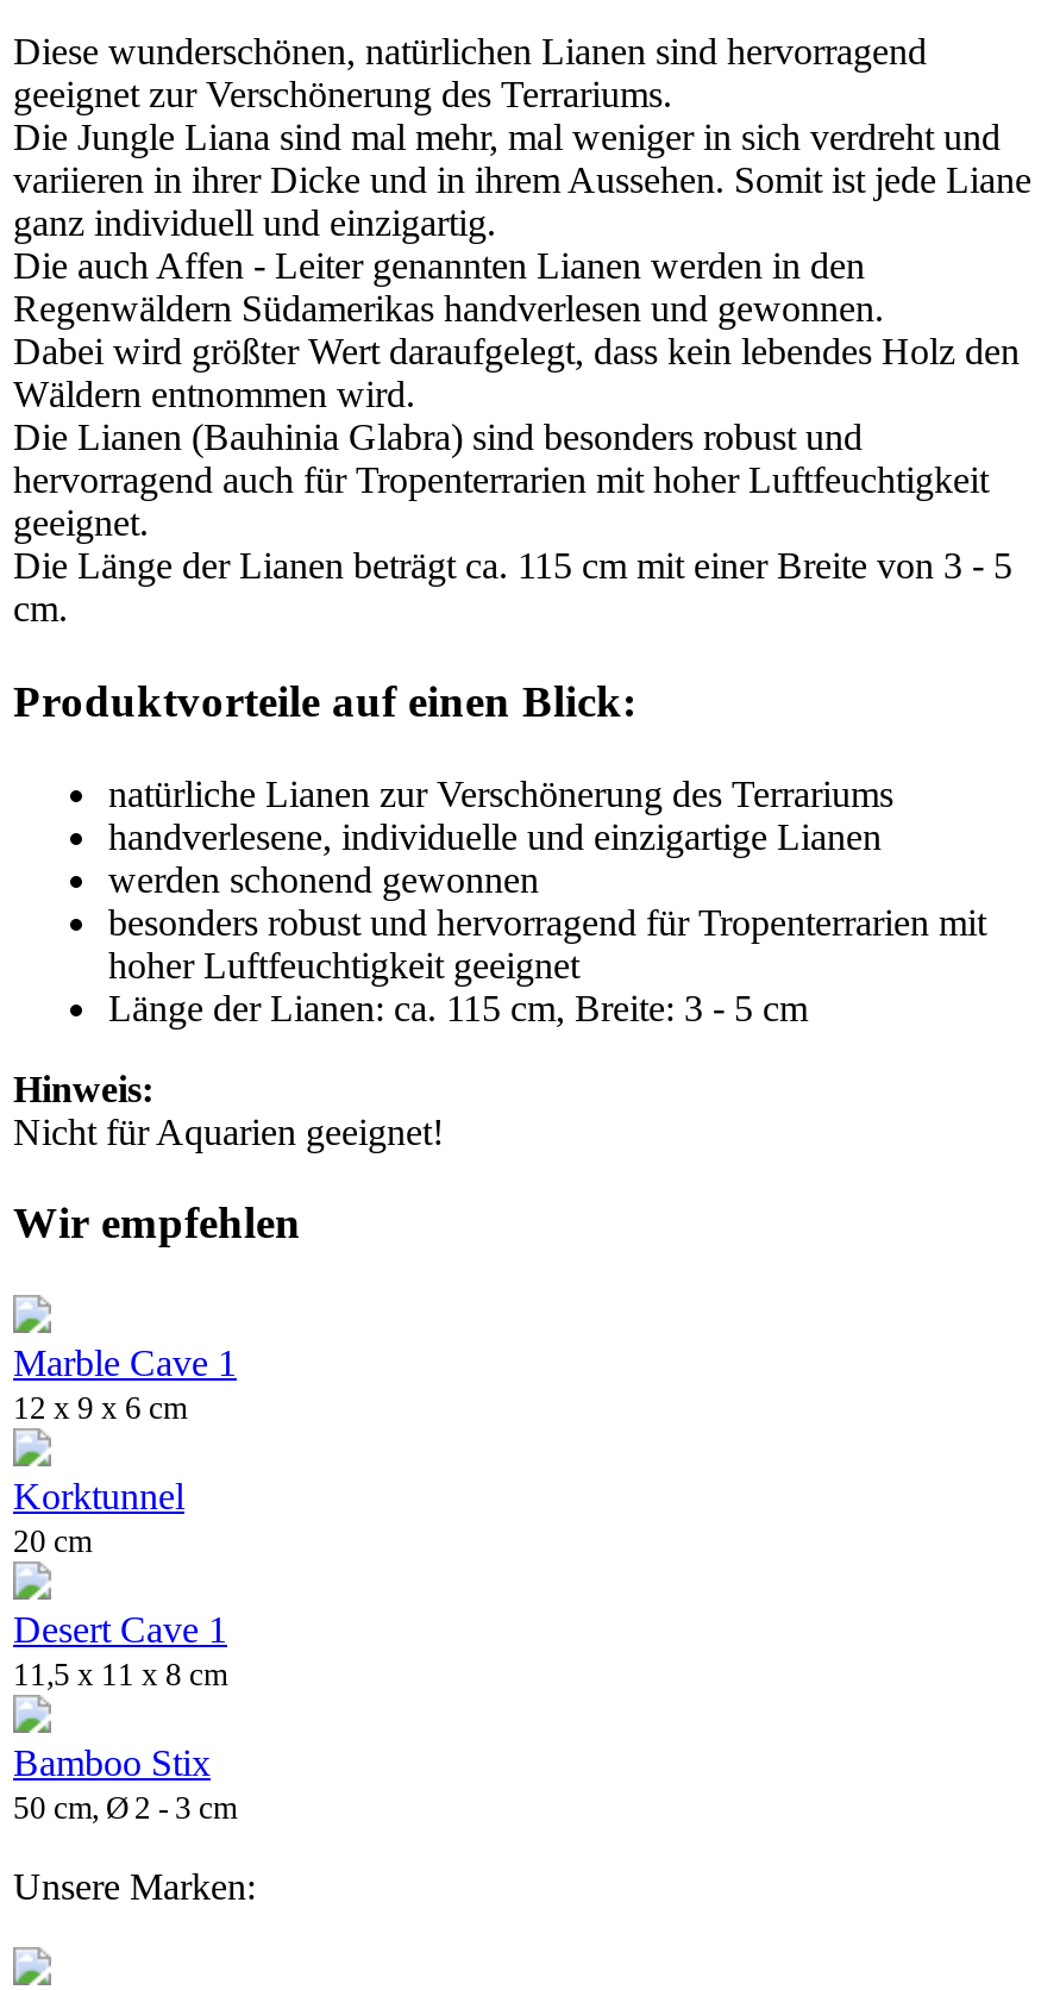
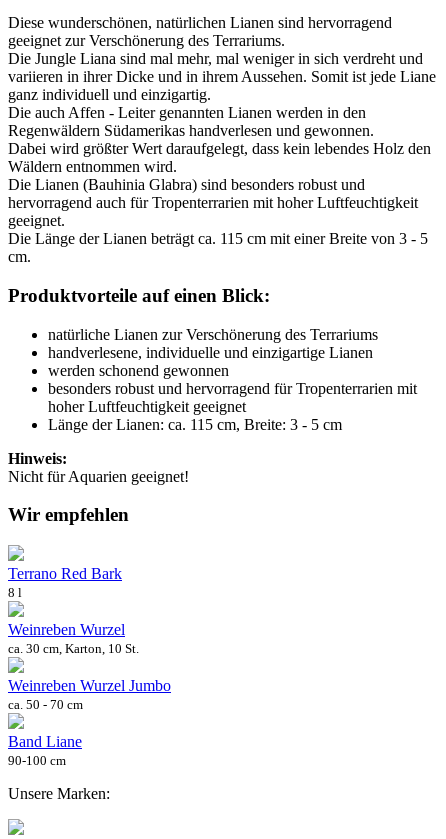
- Marble Cave 1
- 12 x 9 x 6 cm
+ Terrano Red Bark
+ 8 l

- Korktunnel
- 20 cm
+ Weinreben Wurzel
+ ca. 30 cm, Karton, 10 St.

- Desert Cave 1
- 11,5 x 11 x 8 cm
+ Weinreben Wurzel Jumbo
+ ca. 50 - 70 cm

- Bamboo Stix
- 50 cm, Ø 2 - 3 cm
+ Band Liane
+ 90-100 cm
